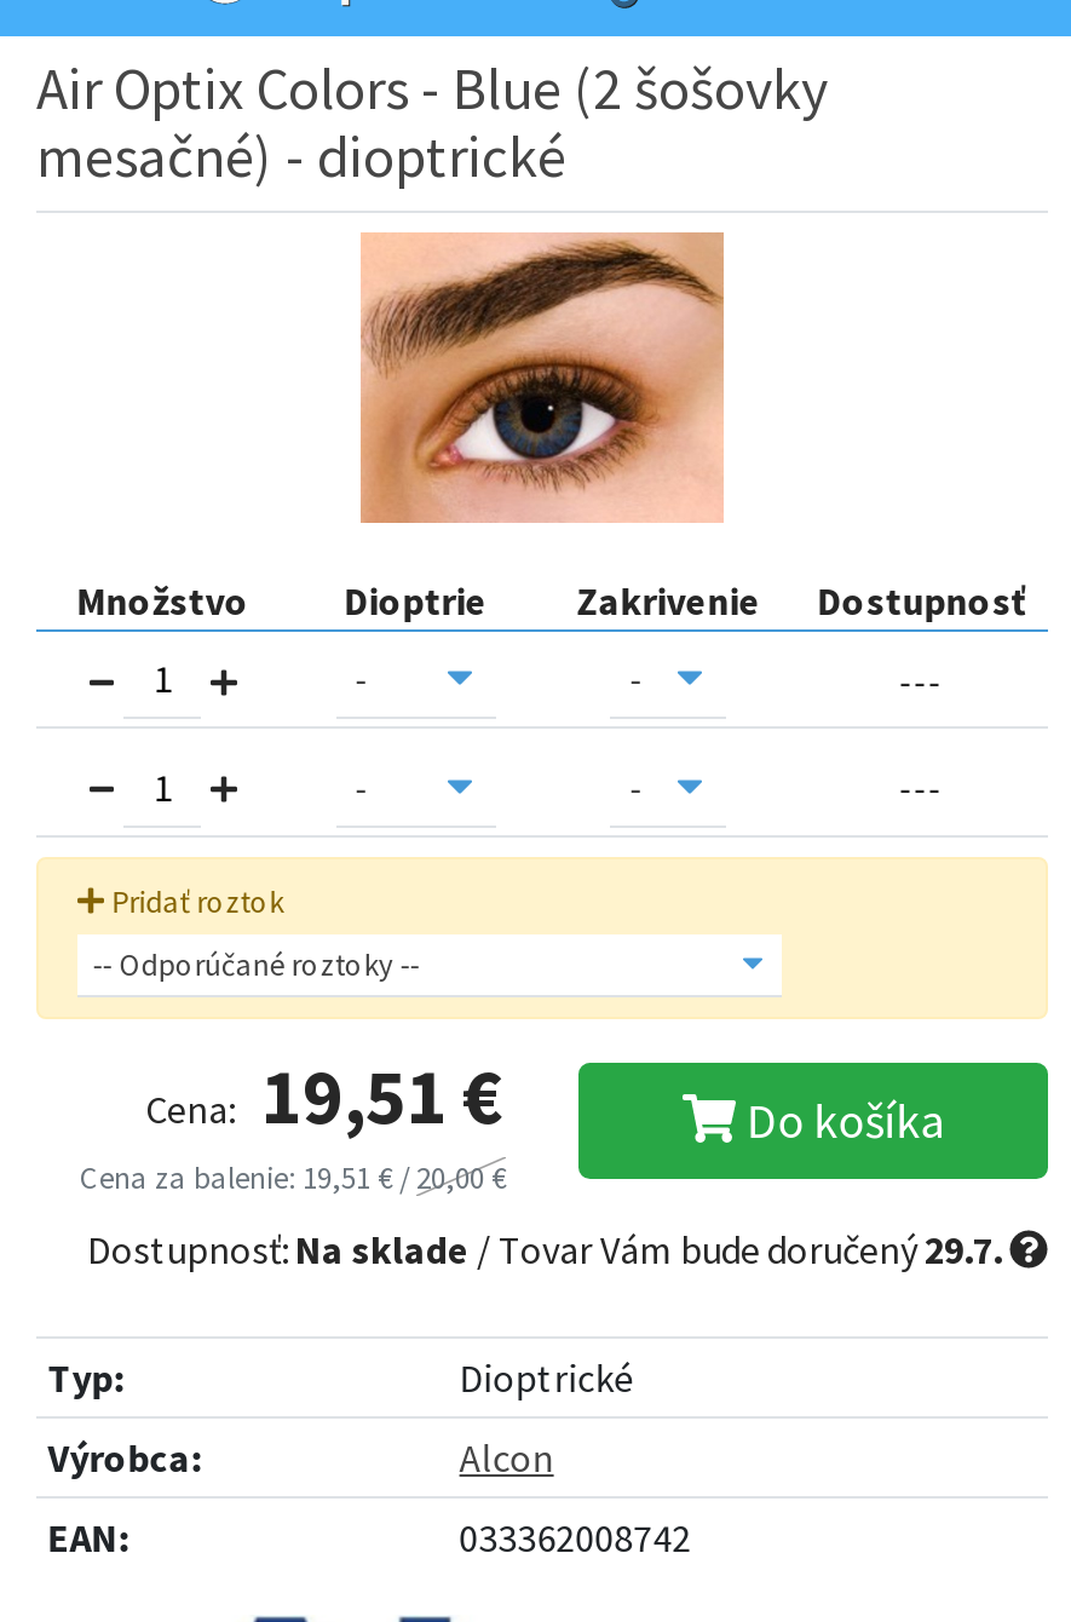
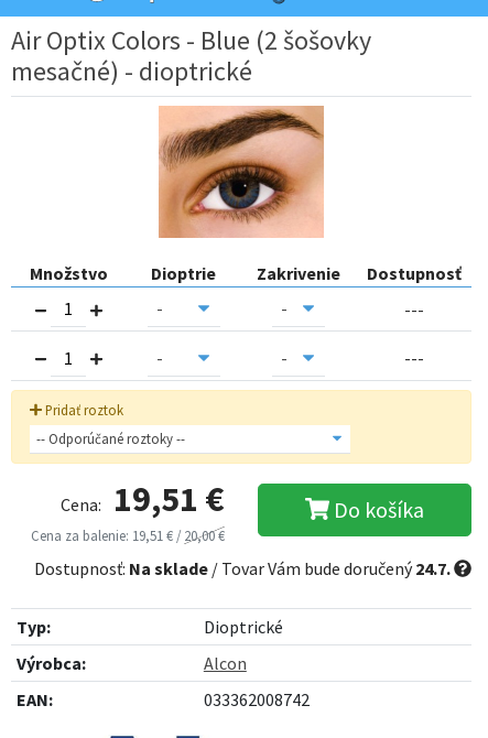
- Dostupnosť: Na sklade / Tovar Vám bude doručený29.7.
+ Dostupnosť: Na sklade / Tovar Vám bude doručený24.7.
